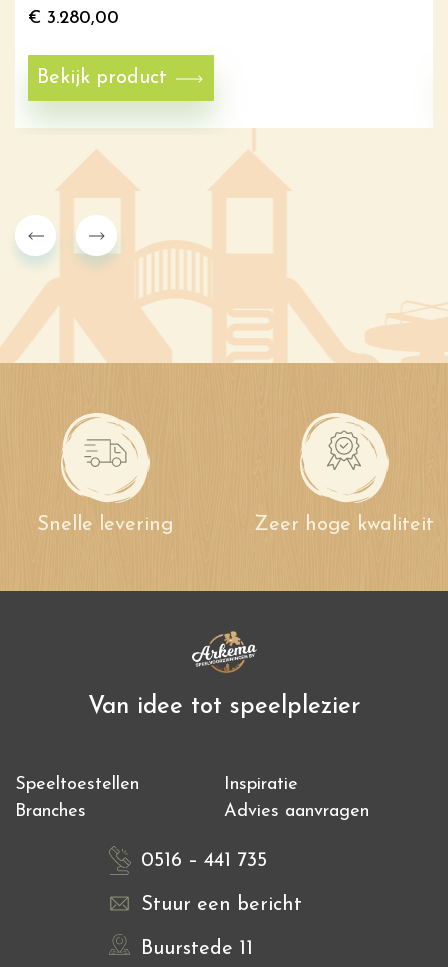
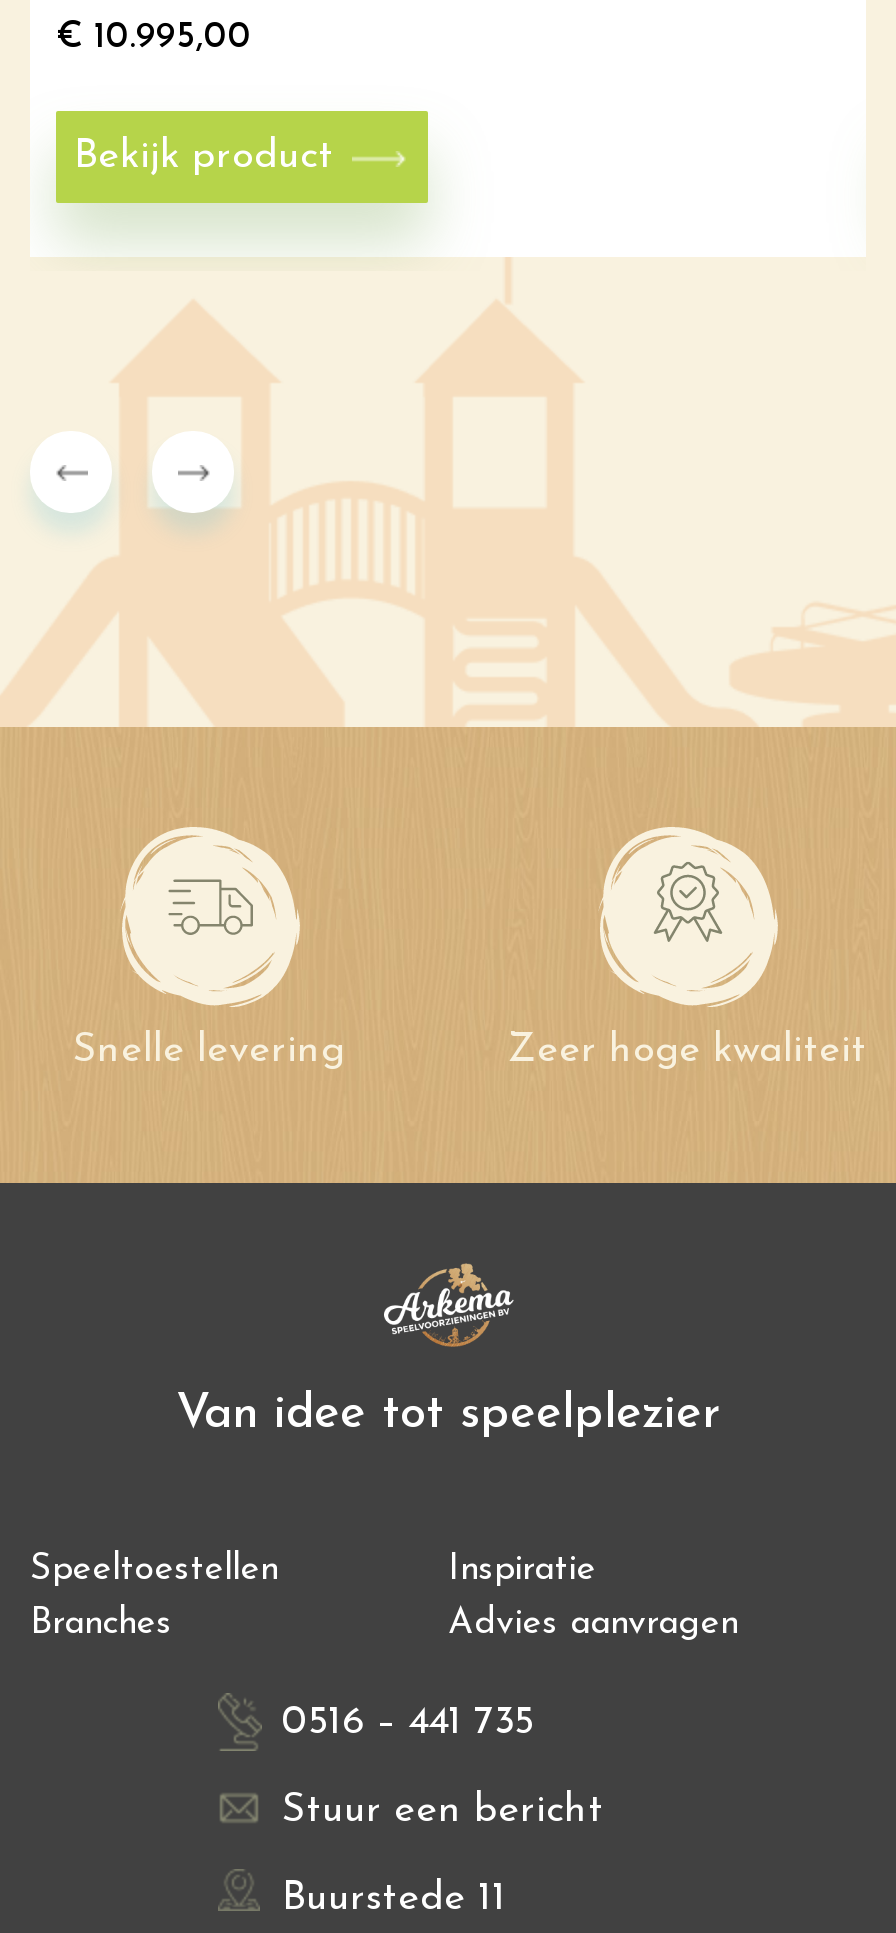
- €3.280,00
+ €10.995,00
